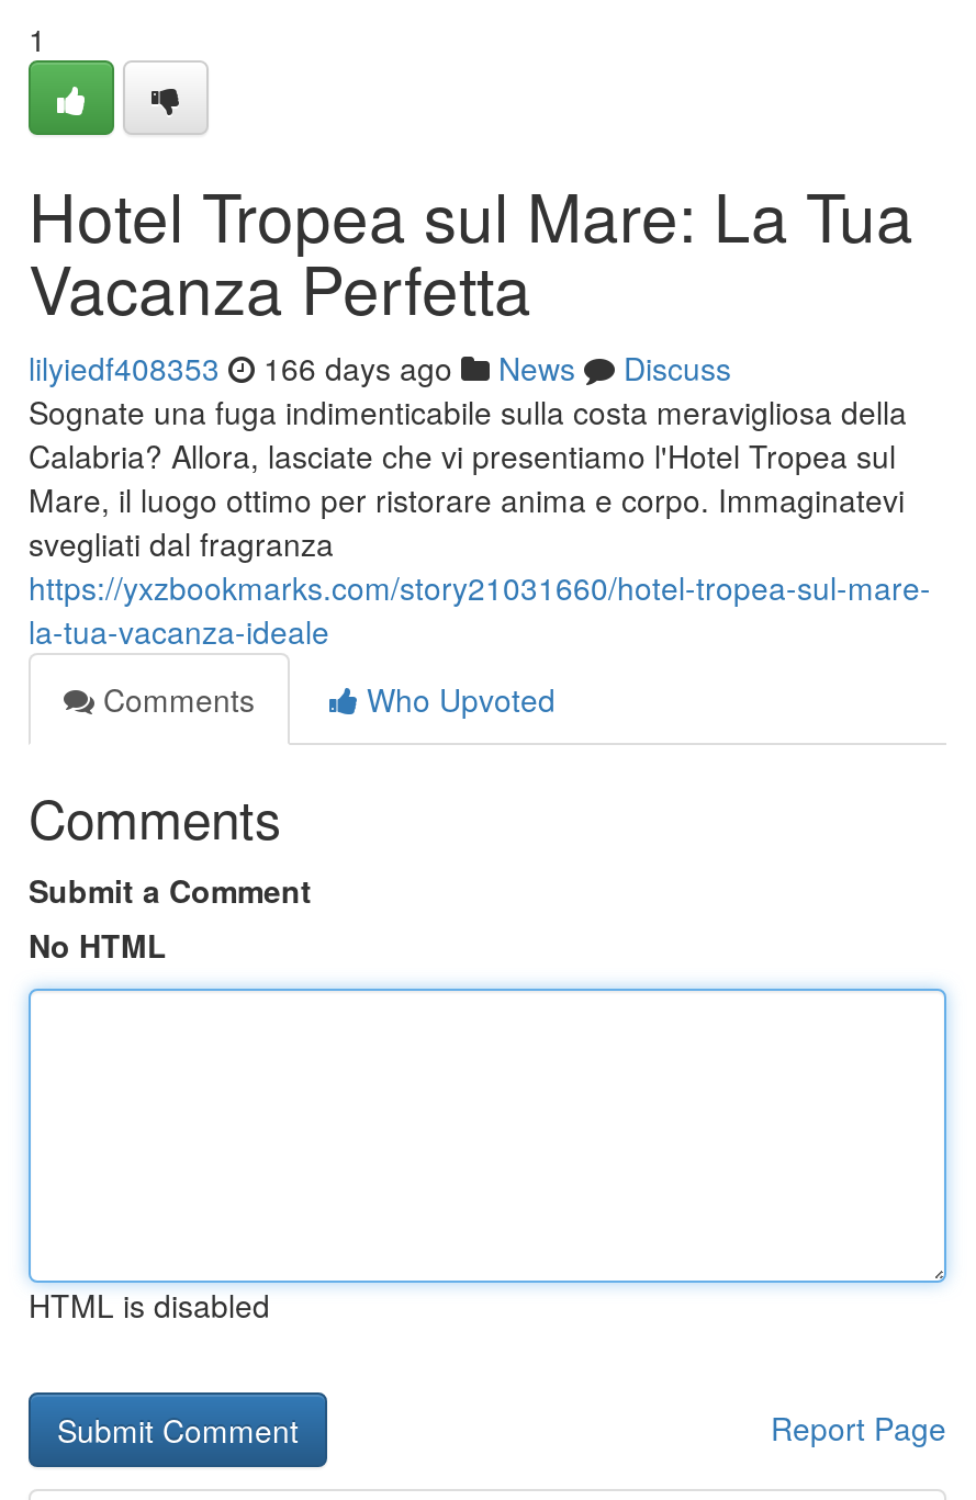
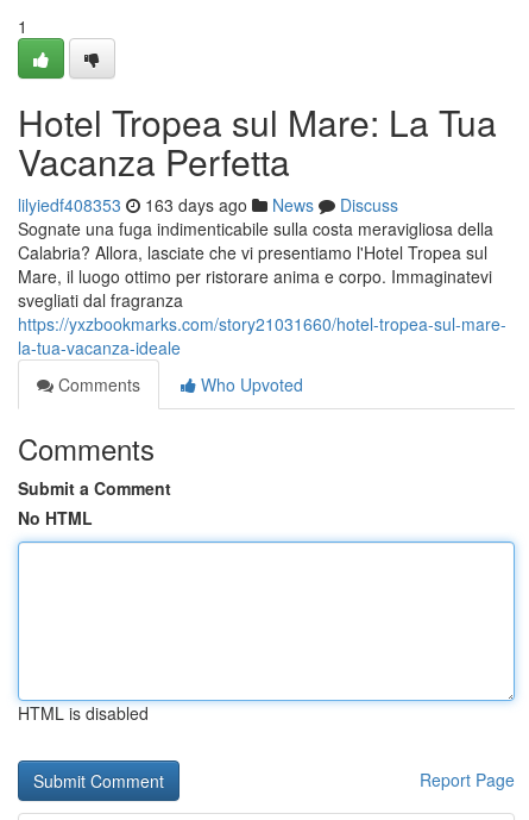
- lilyiedf408353 166 days ago News Discuss
+ lilyiedf408353 163 days ago News Discuss
